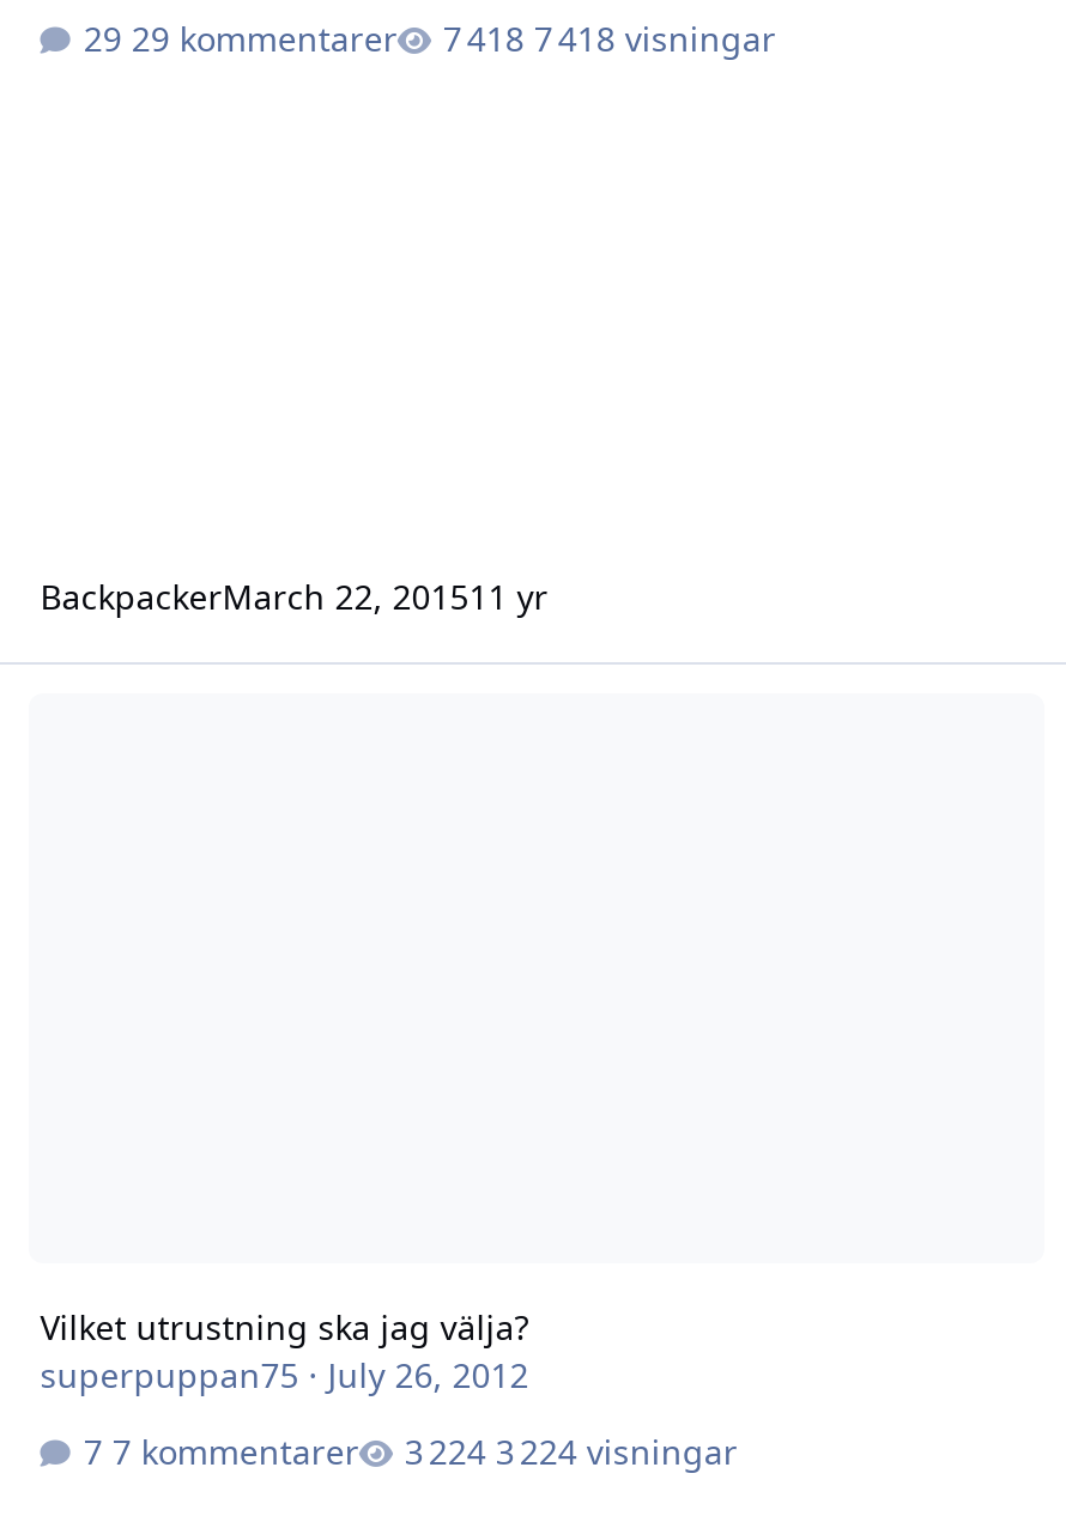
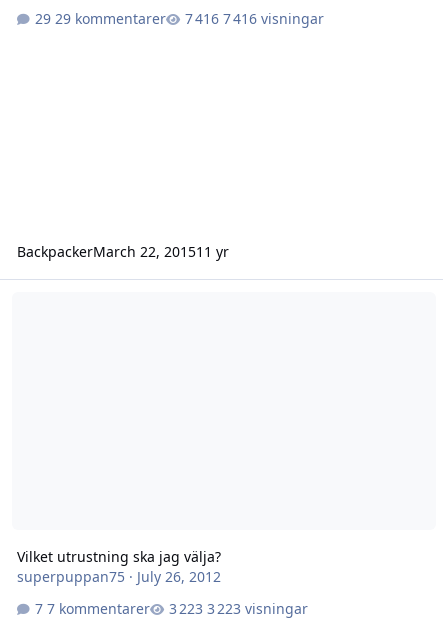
- 7 418 visningar
+ 7 416 visningar

- 3 224 visningar
+ 3 223 visningar
